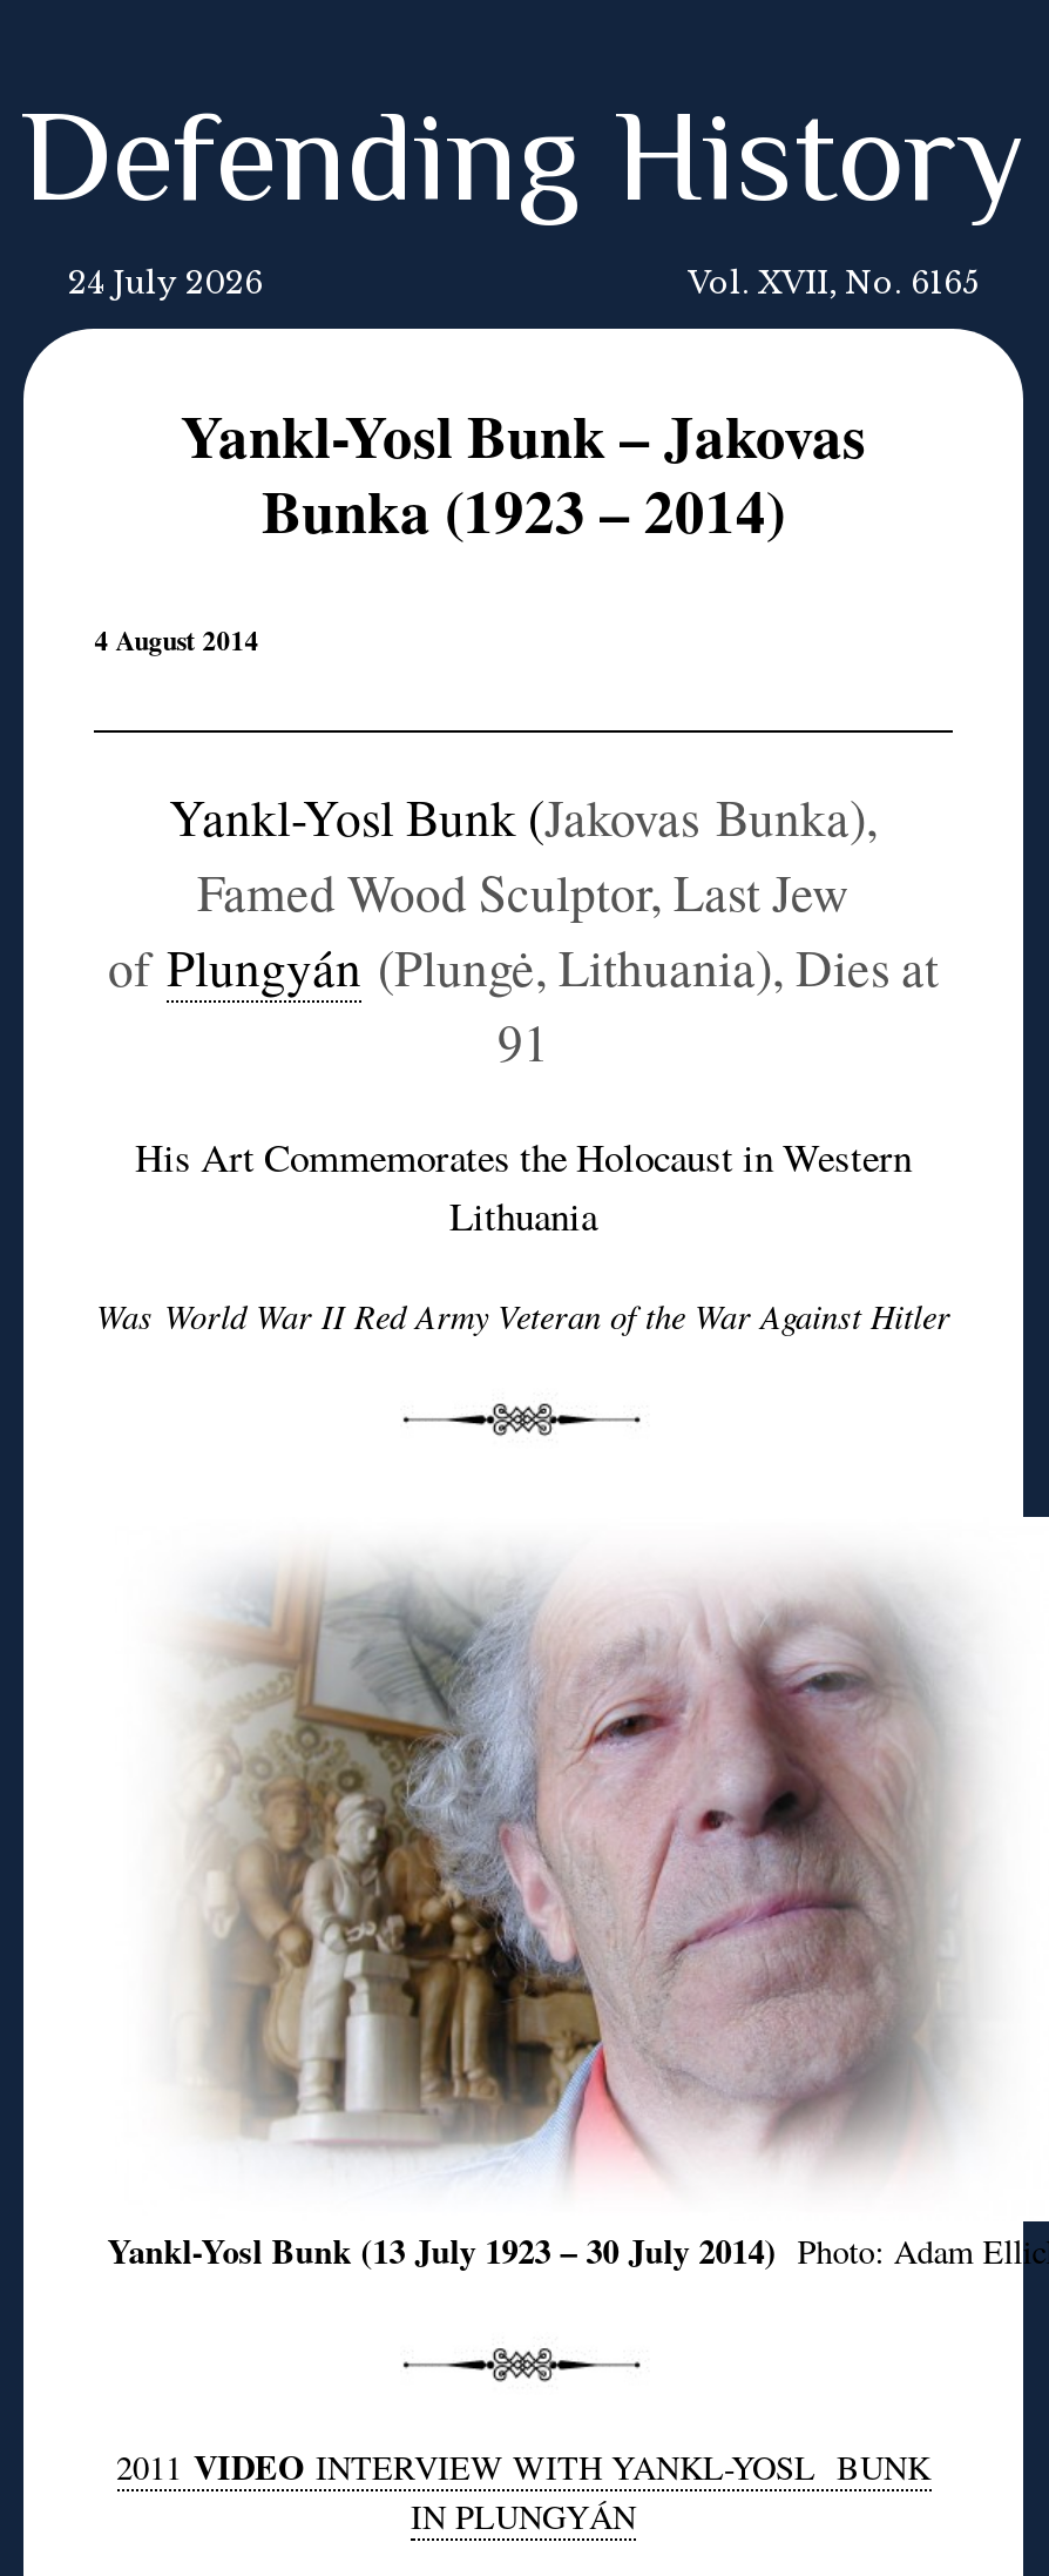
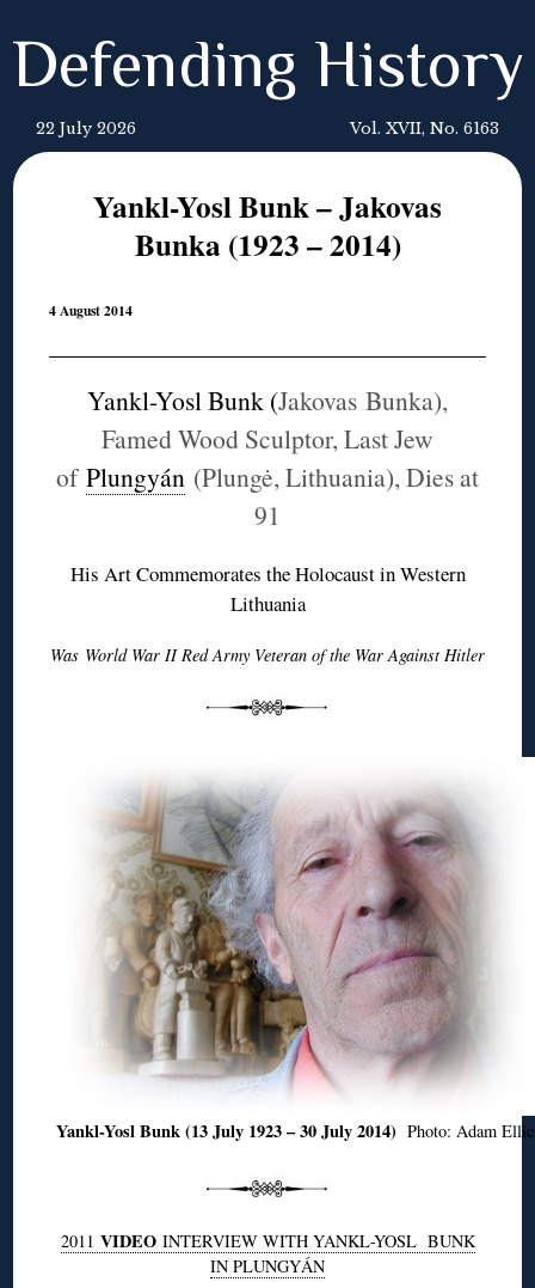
- 24 July 2026
+ 22 July 2026

- Vol. XVII, No. 6165
+ Vol. XVII, No. 6163
